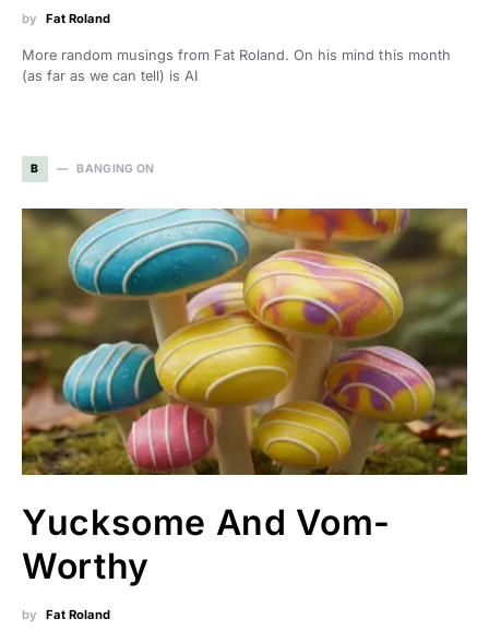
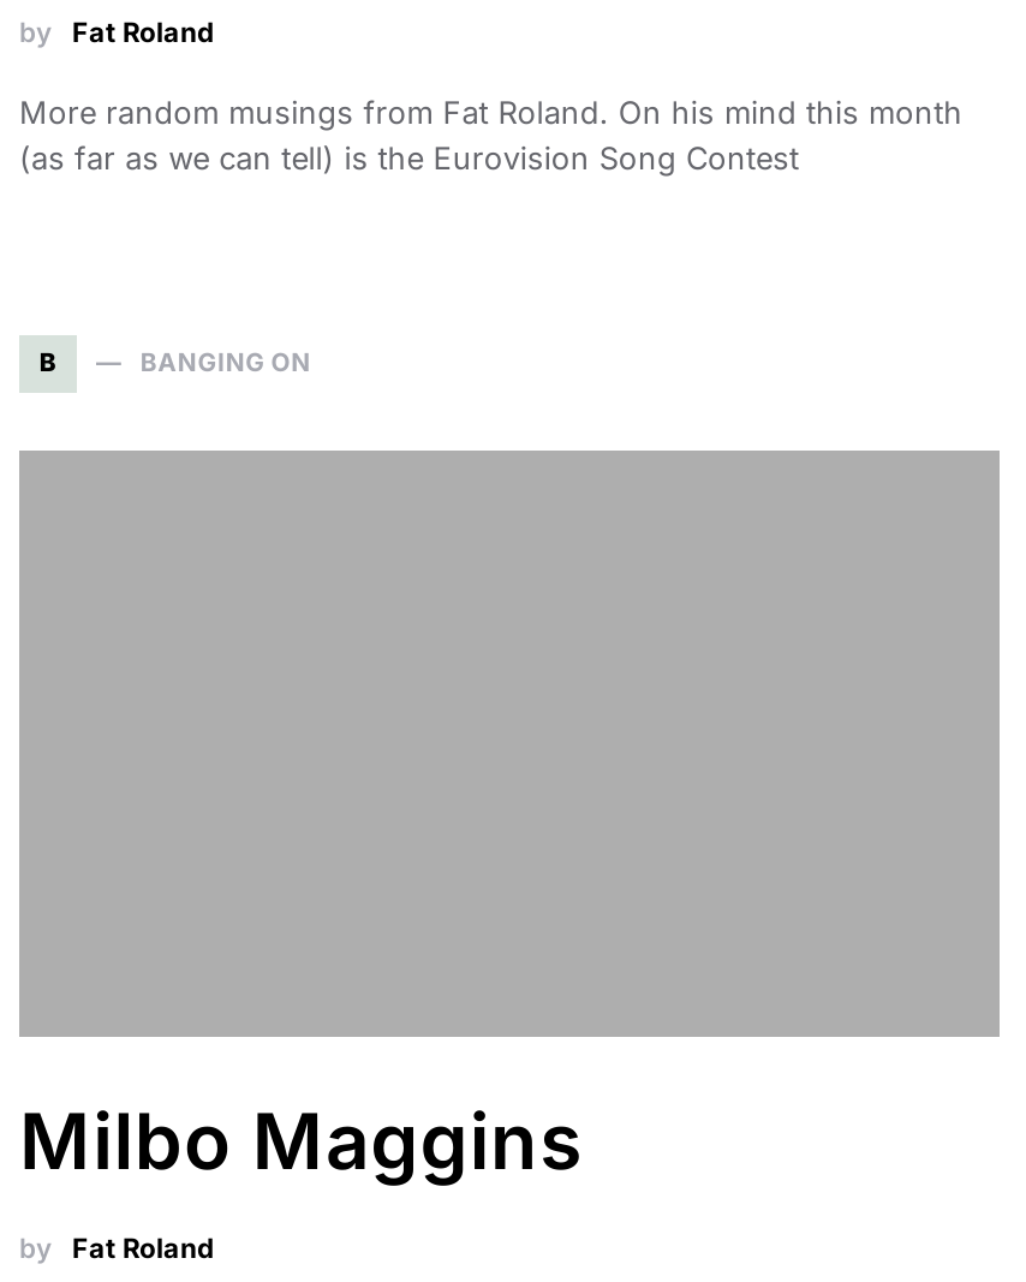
- (as far as we can tell) is AI
+ (as far as we can tell) is the Eurovision Song Contest

- [image]

- Yucksome And Vom-
- Worthy
+ Milbo Maggins
